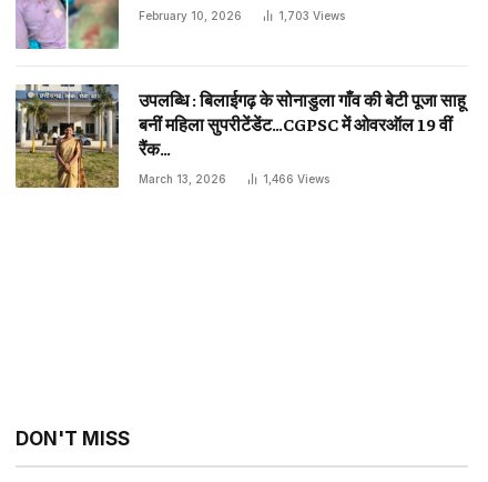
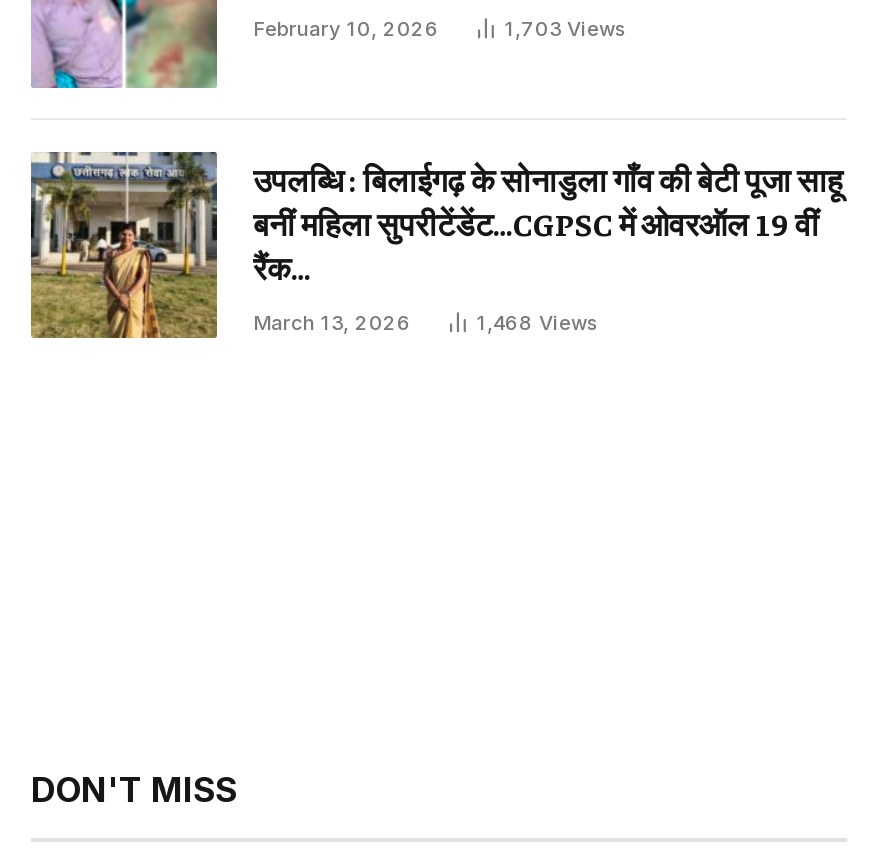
- 1,466 Views
+ 1,468 Views
